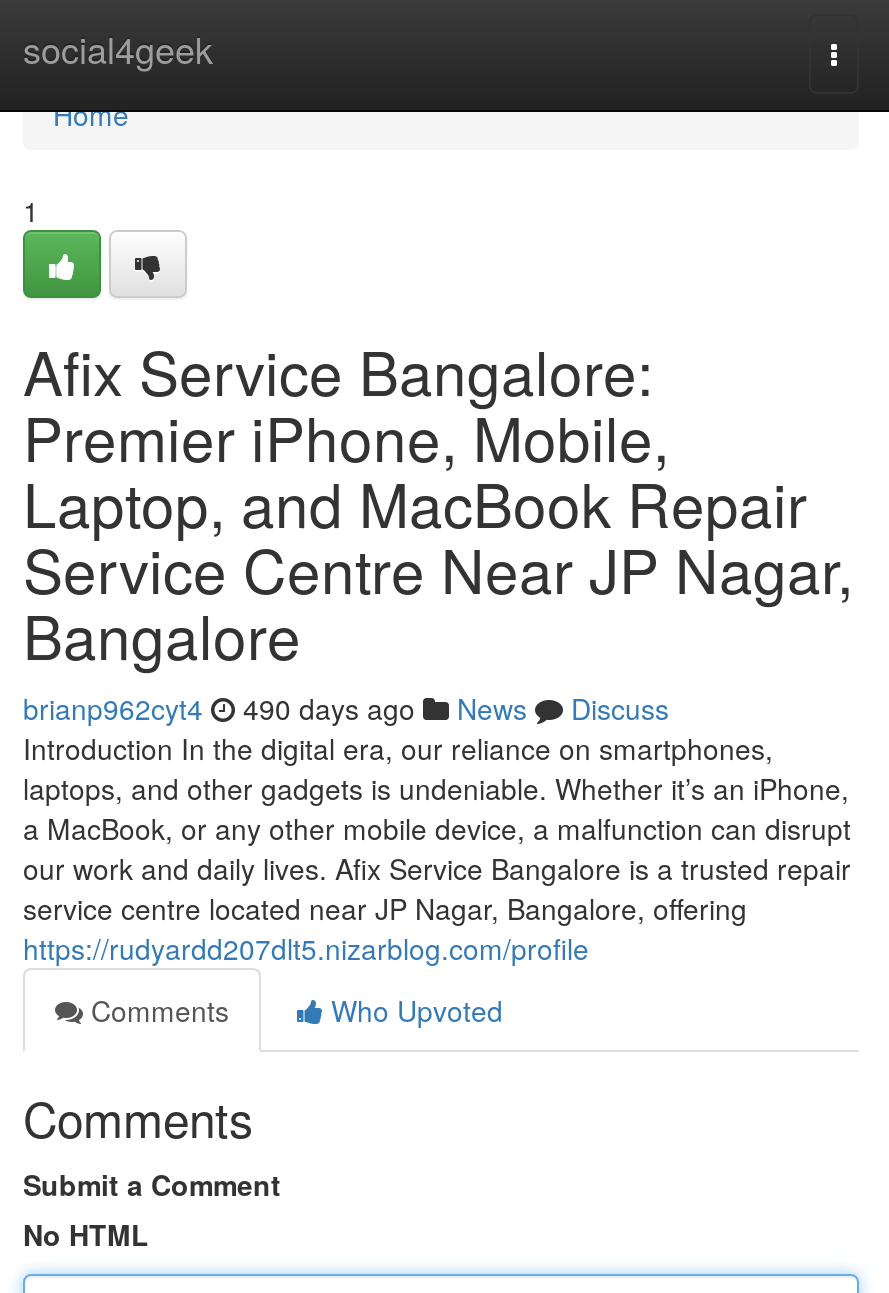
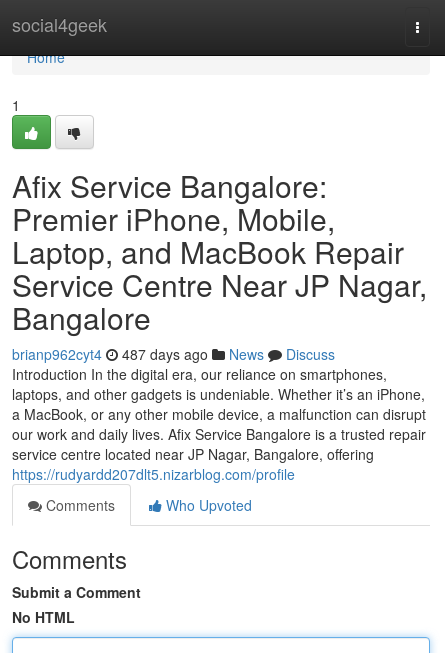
- brianp962cyt4 490 days ago News Discuss
+ brianp962cyt4 487 days ago News Discuss
